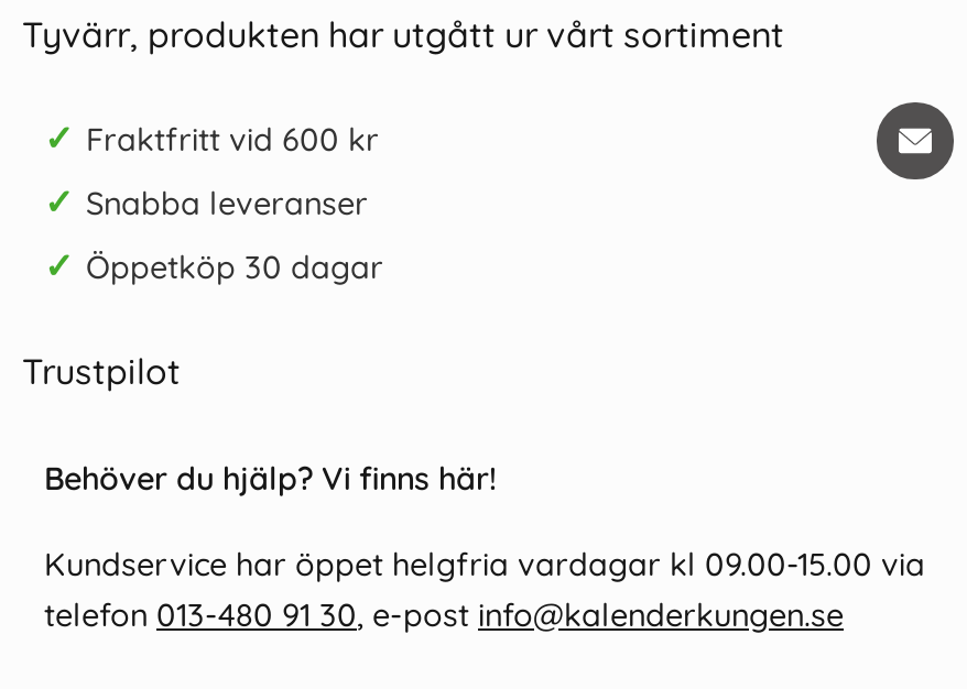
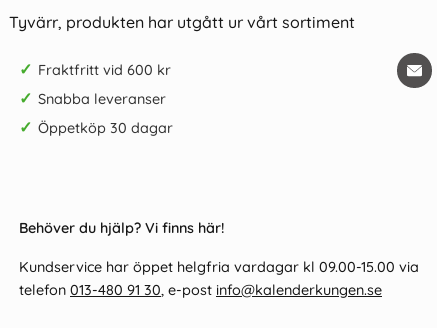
- Trustpilot
